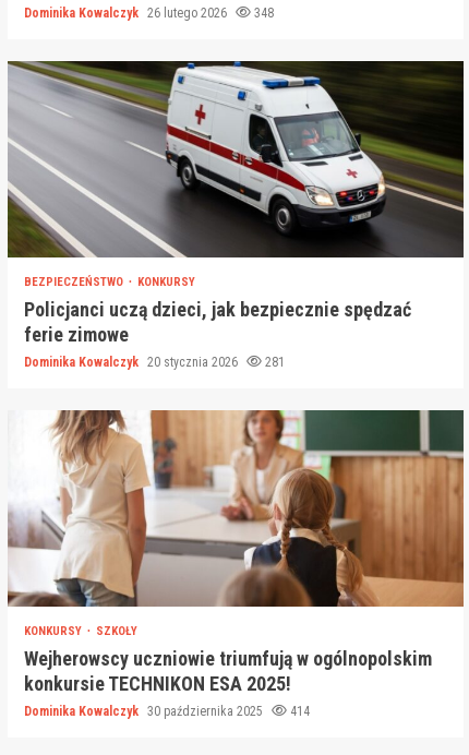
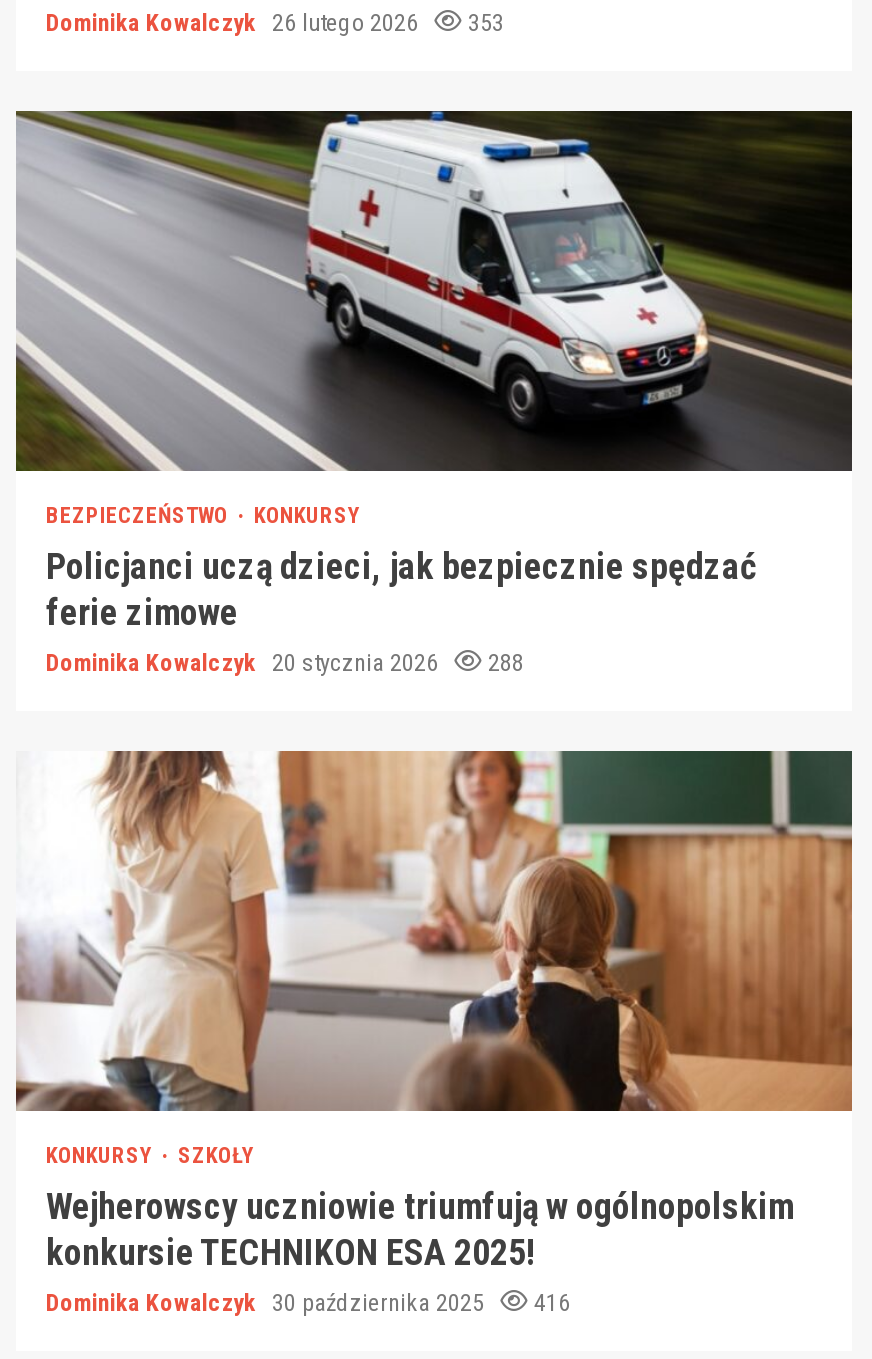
- Dominika Kowalczyk 26 lutego 2026 348
+ Dominika Kowalczyk 26 lutego 2026 353

- Dominika Kowalczyk 20 stycznia 2026 281
+ Dominika Kowalczyk 20 stycznia 2026 288

- Dominika Kowalczyk 30 października 2025 414
+ Dominika Kowalczyk 30 października 2025 416
